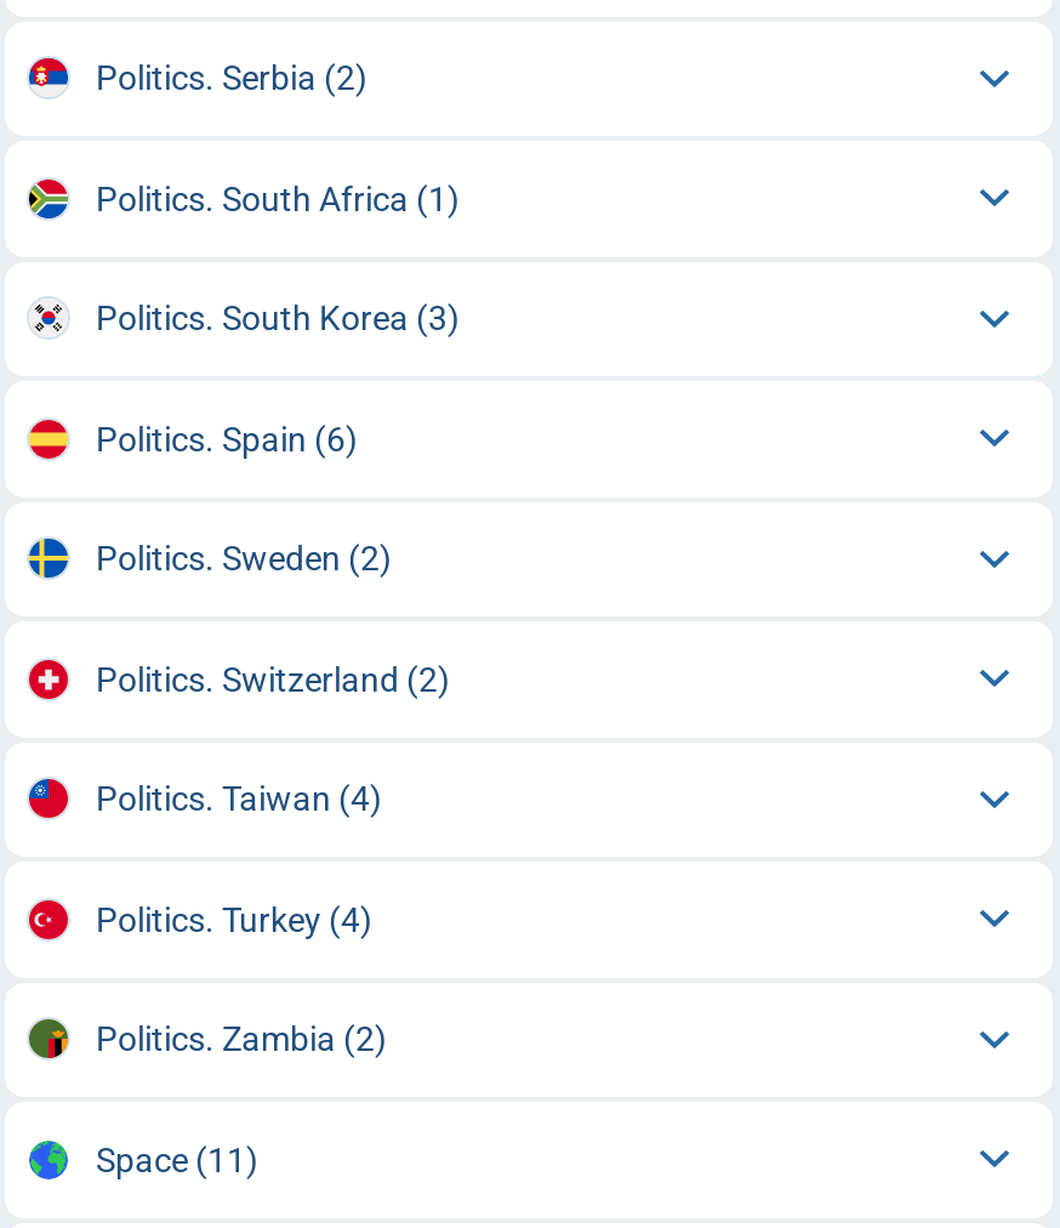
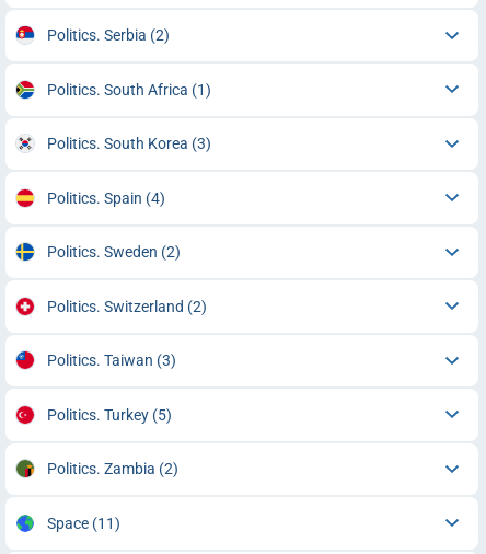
- Politics. Spain (6)
+ Politics. Spain (4)

- Politics. Taiwan (4)
+ Politics. Taiwan (3)

- Politics. Turkey (4)
+ Politics. Turkey (5)
